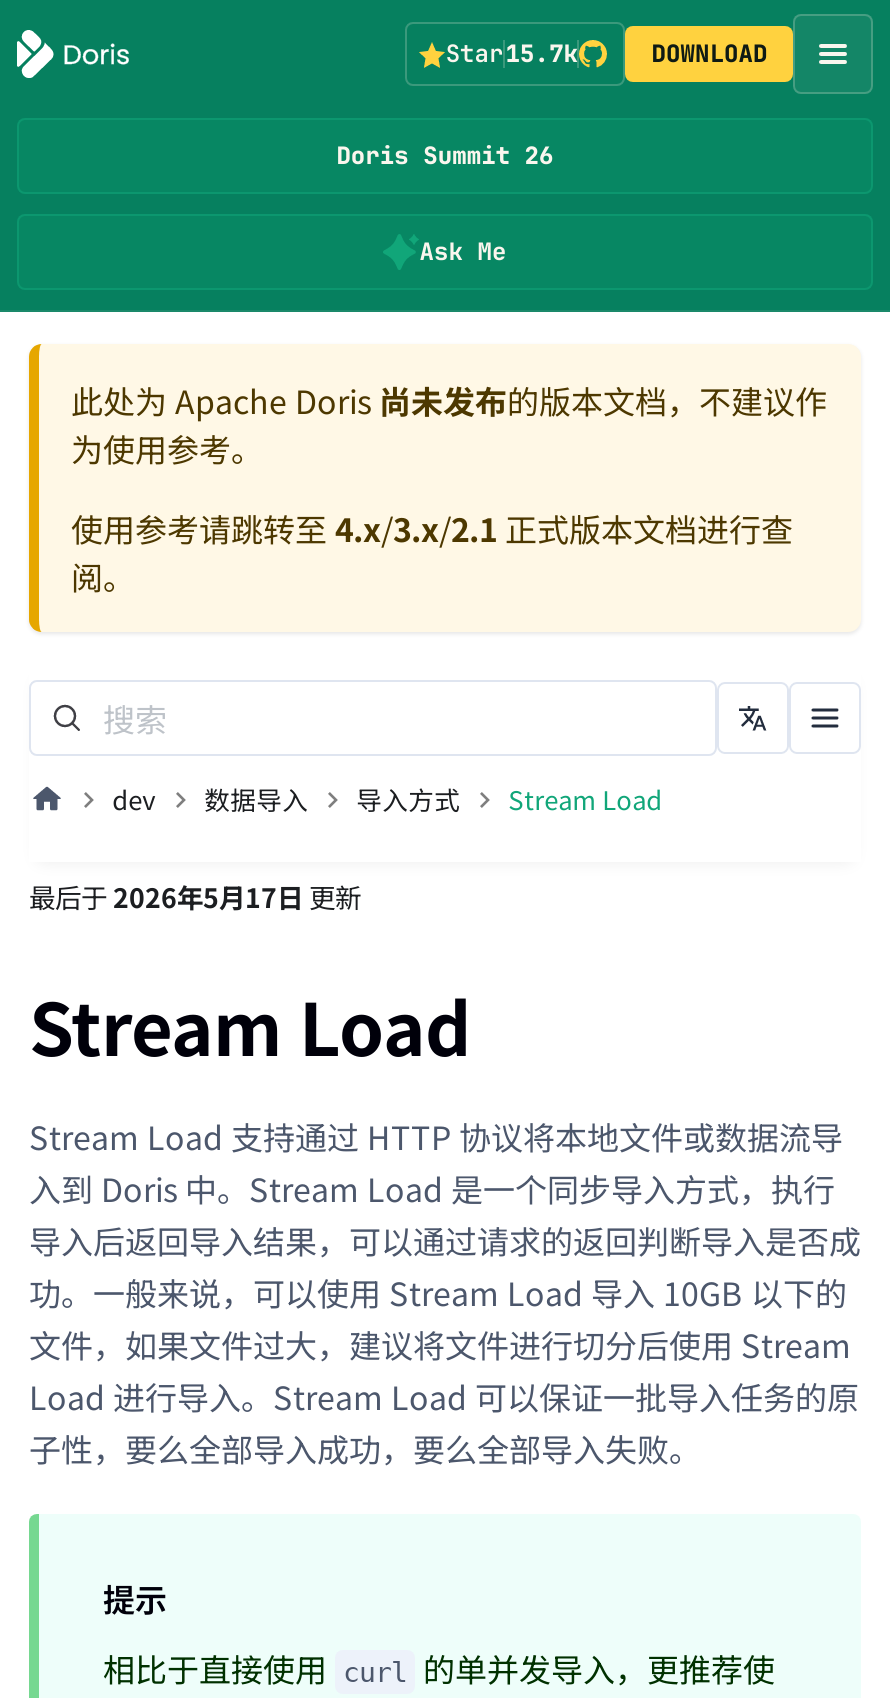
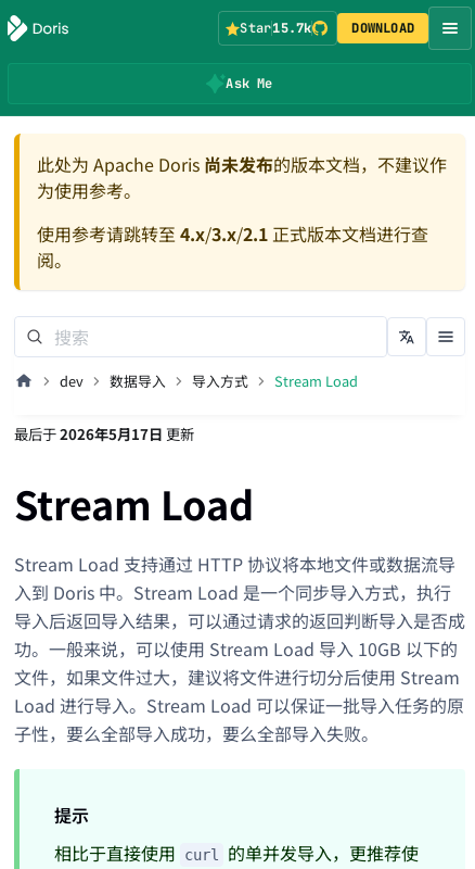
- Doris Summit 26
